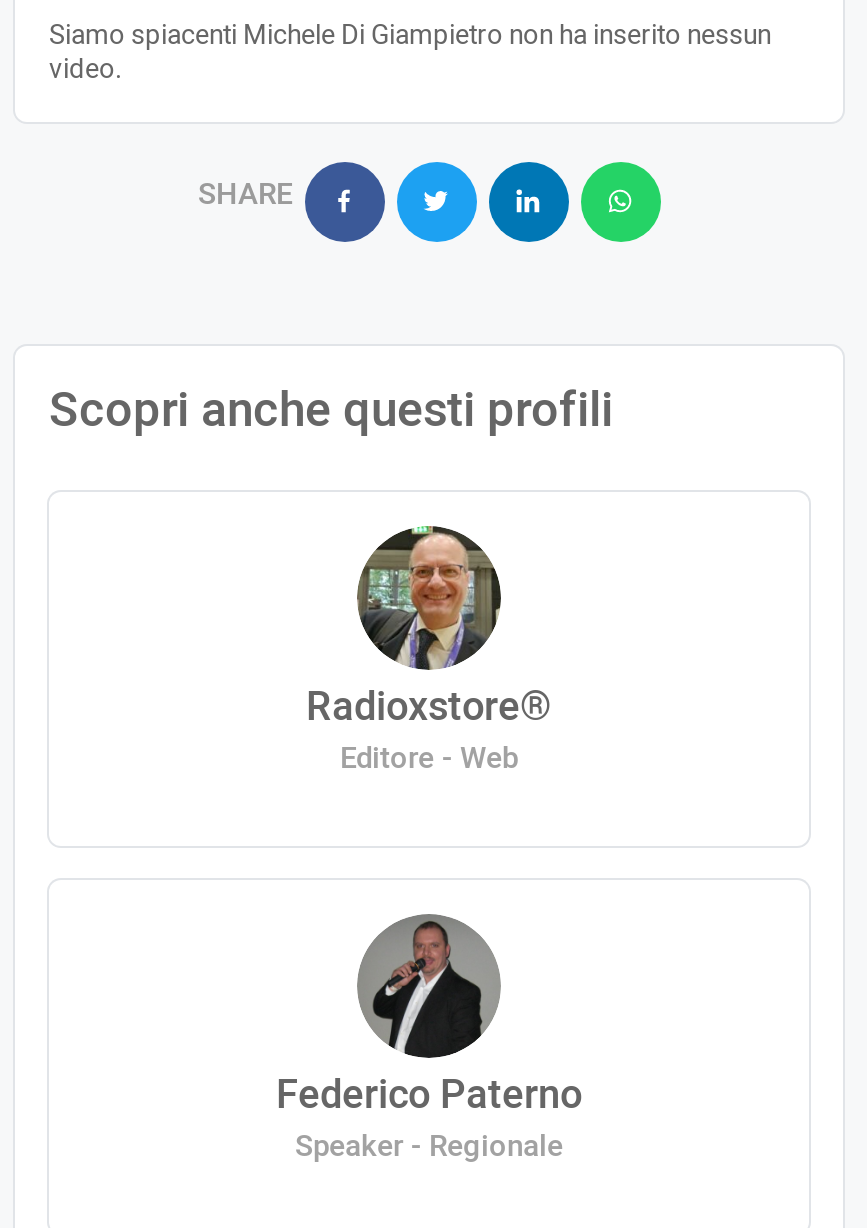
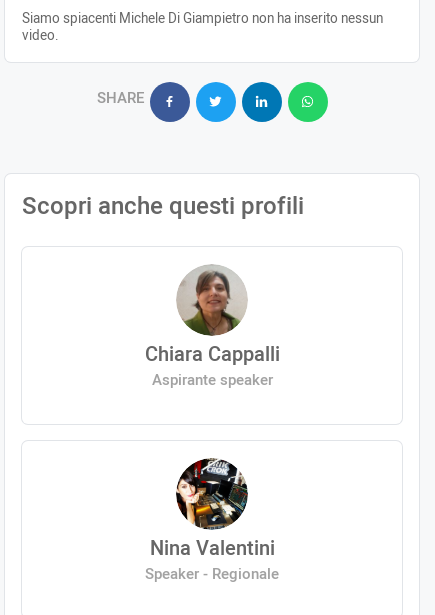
- [image]
- Radioxstore®
- Editore - Web
+ [image]
+ Chiara Cappalli
+ Aspirante speaker

- [image]
- Federico Paterno
+ [image]
+ Nina Valentini
